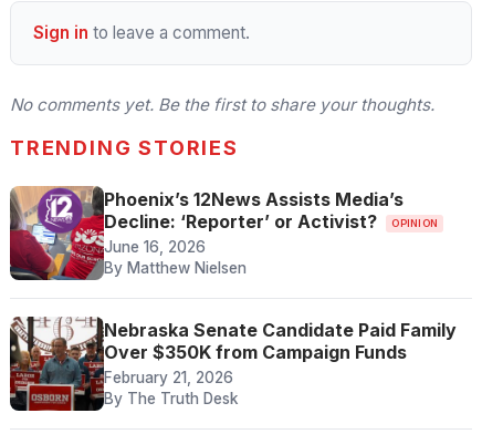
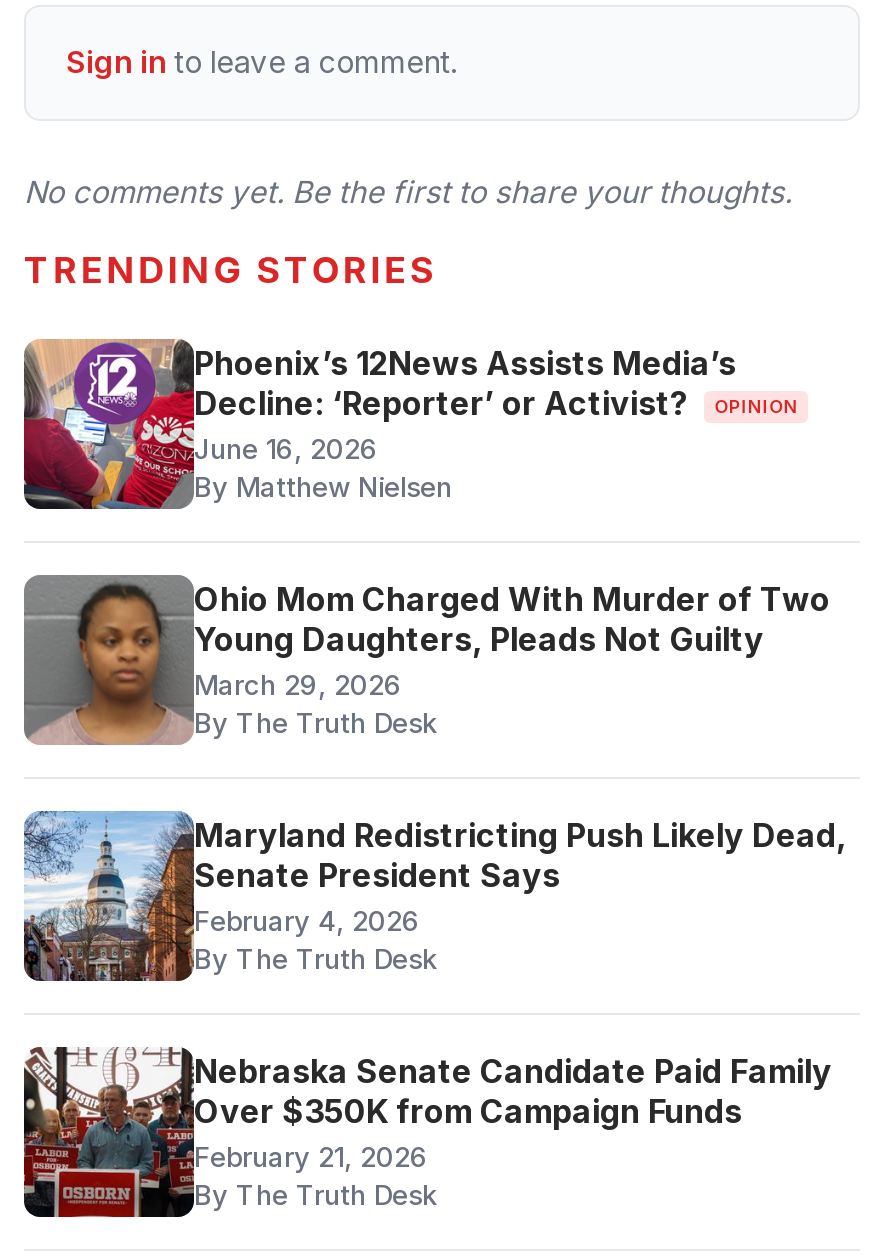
+ [image]
+ Ohio Mom Charged With Murder of Two
+ Young Daughters, Pleads Not Guilty
+ March 29, 2026
+ By The Truth Desk
+ Maryland Redistricting Push Likely Dead,
+ Senate President Says
+ February 4, 2026
+ By The Truth Desk

+ [image]
